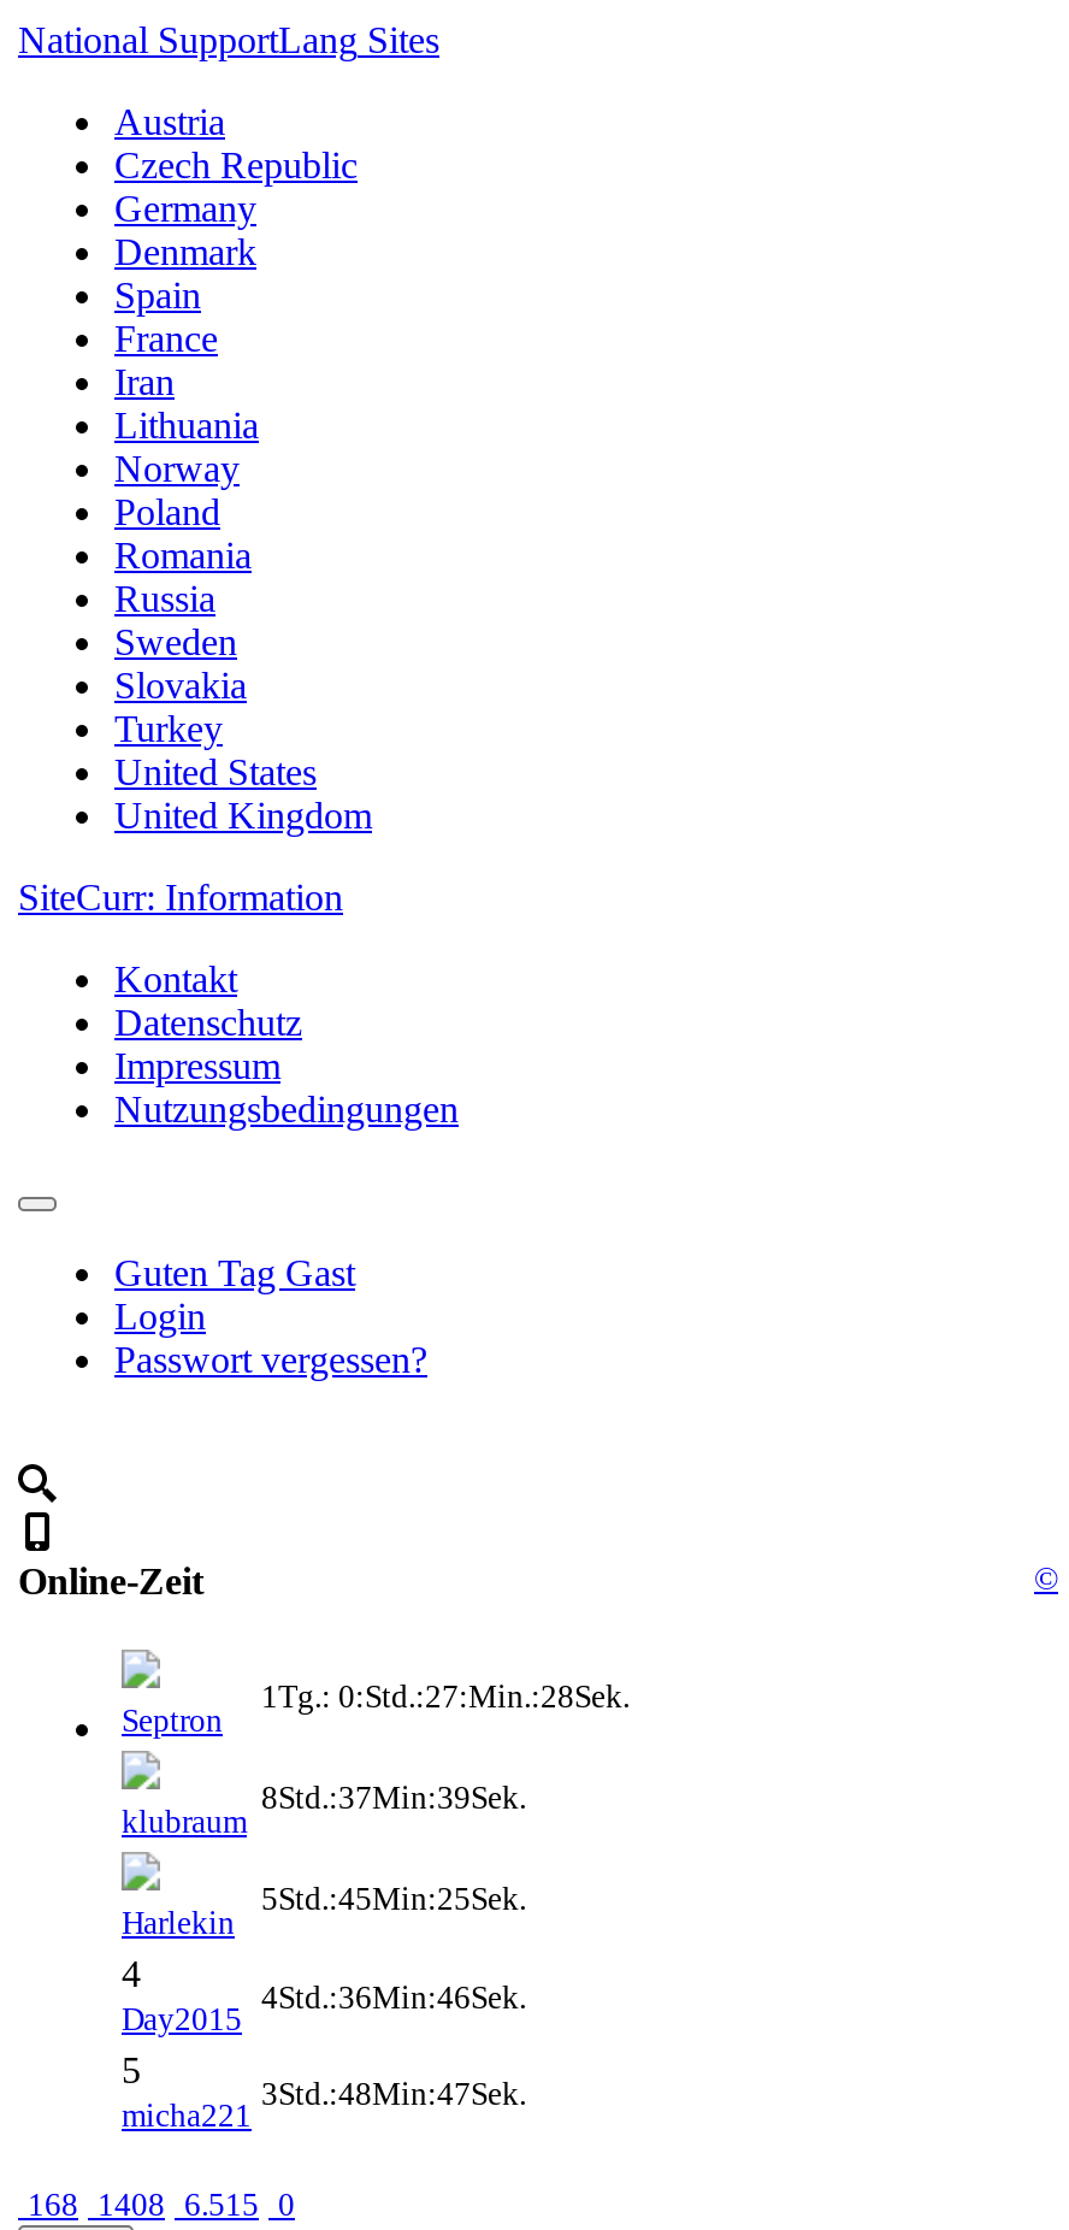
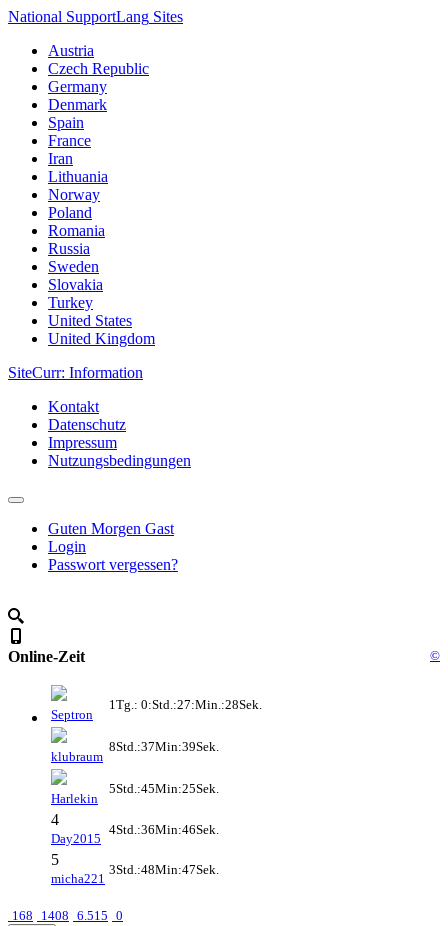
- Guten Tag Gast
+ Guten Morgen Gast
